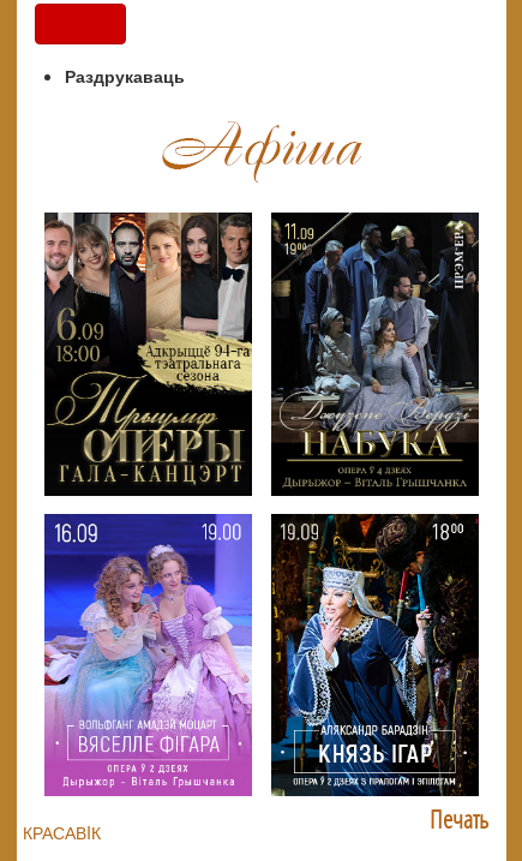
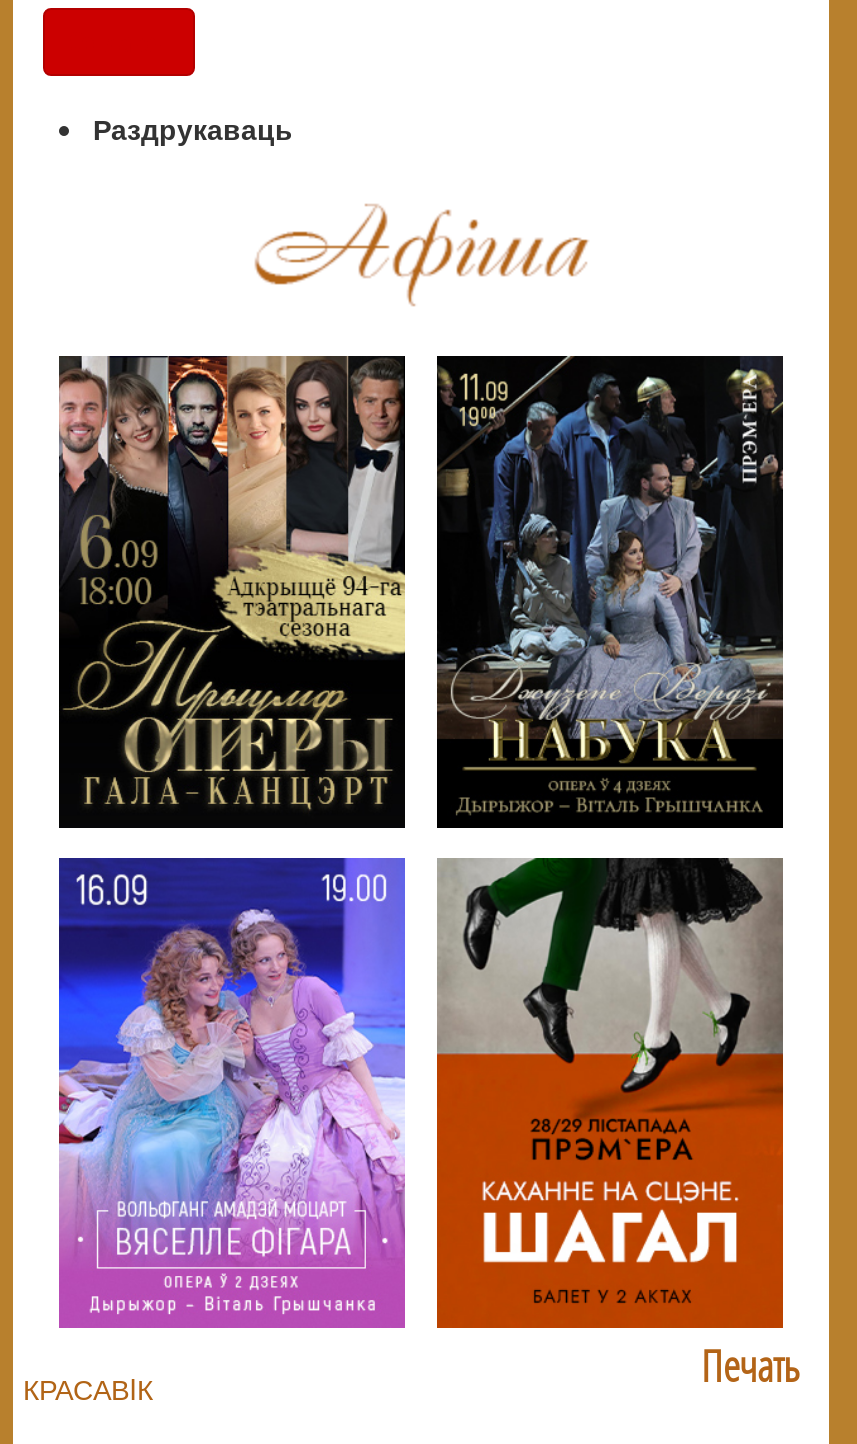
- [image]
+ [image]
